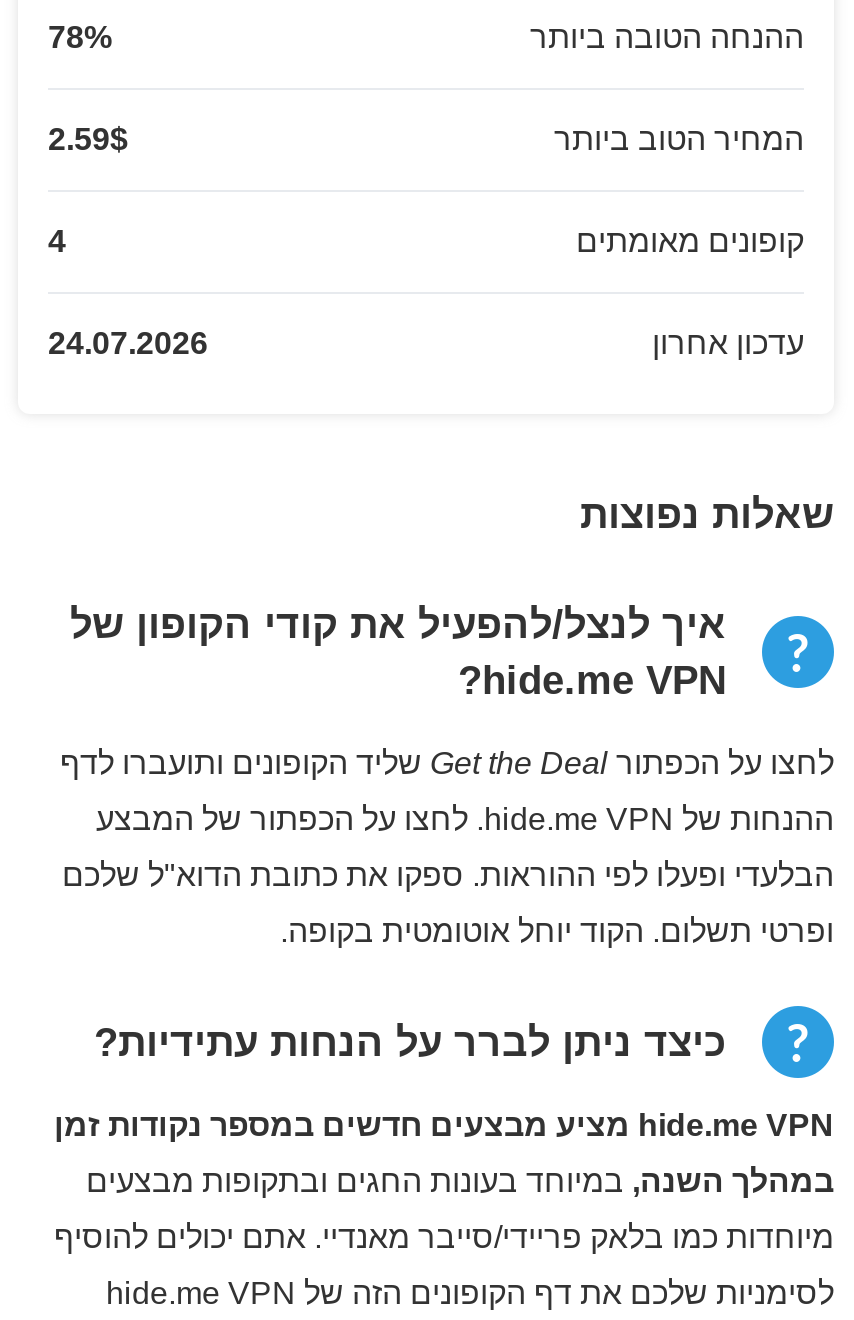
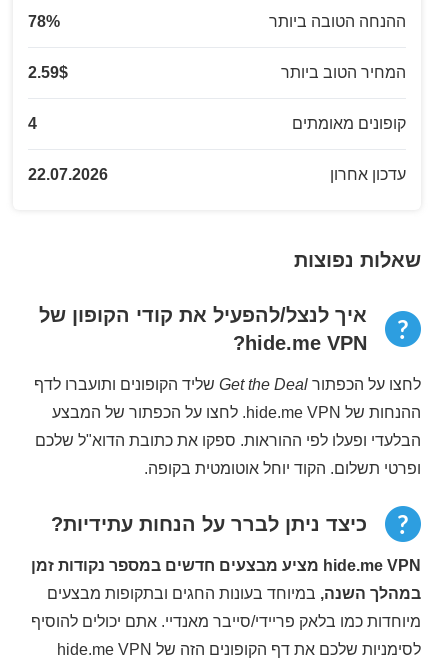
- 24.07.2026
+ 22.07.2026
